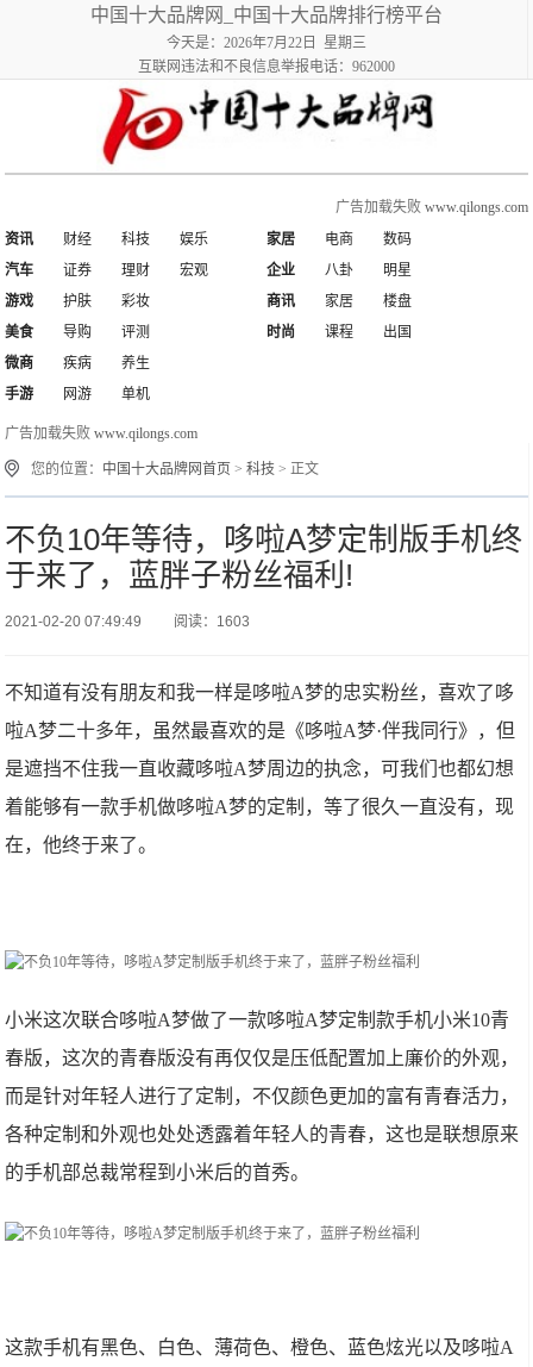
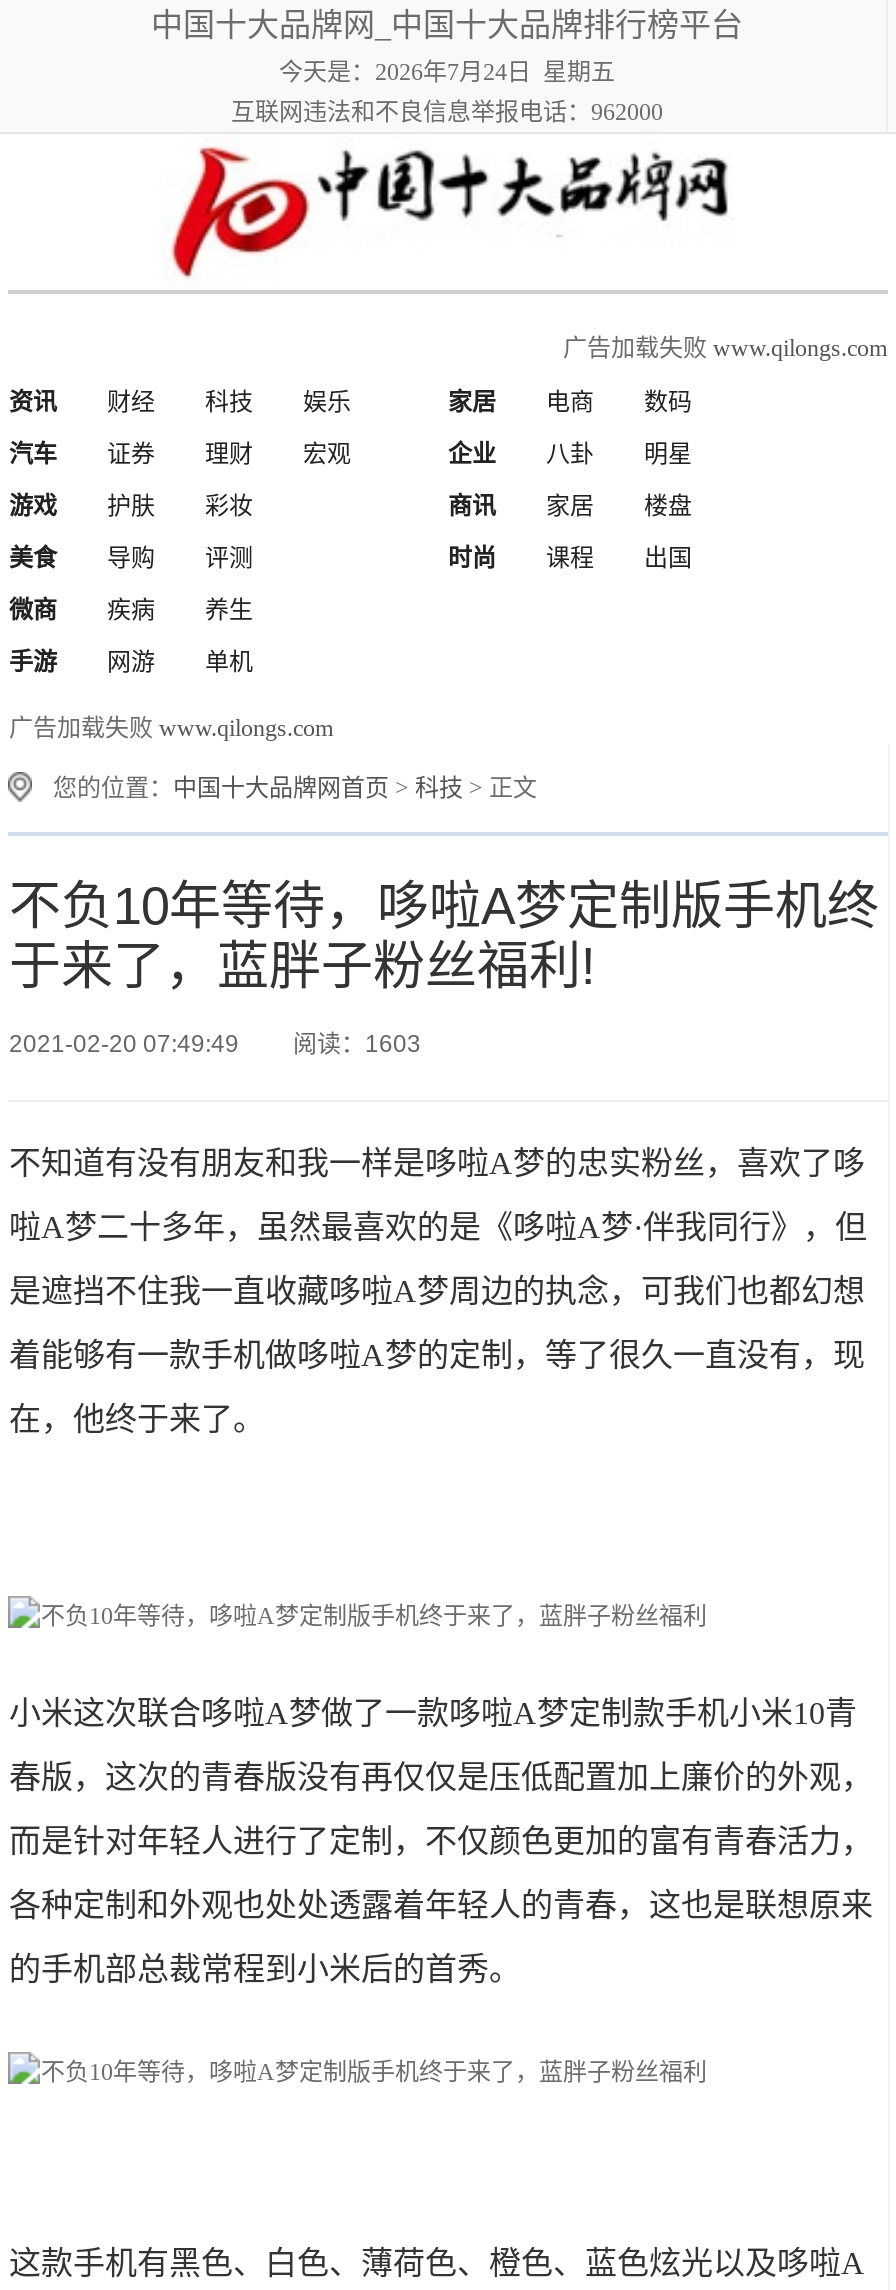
- 今天是：2026年7月22日 星期三
+ 今天是：2026年7月24日 星期五
